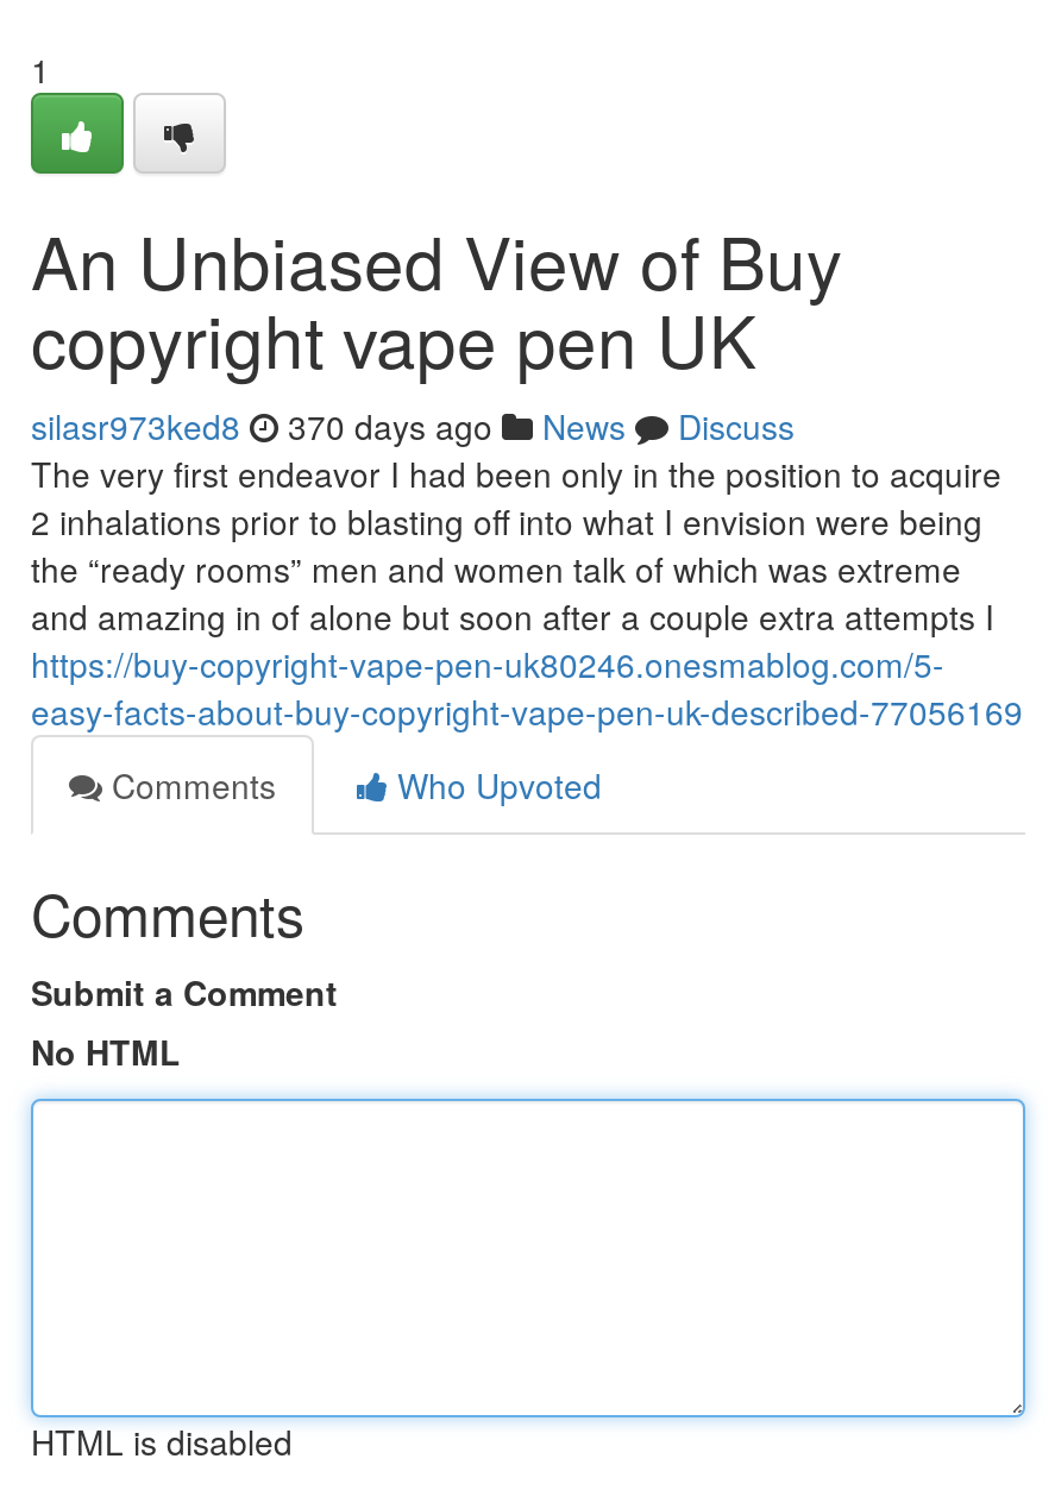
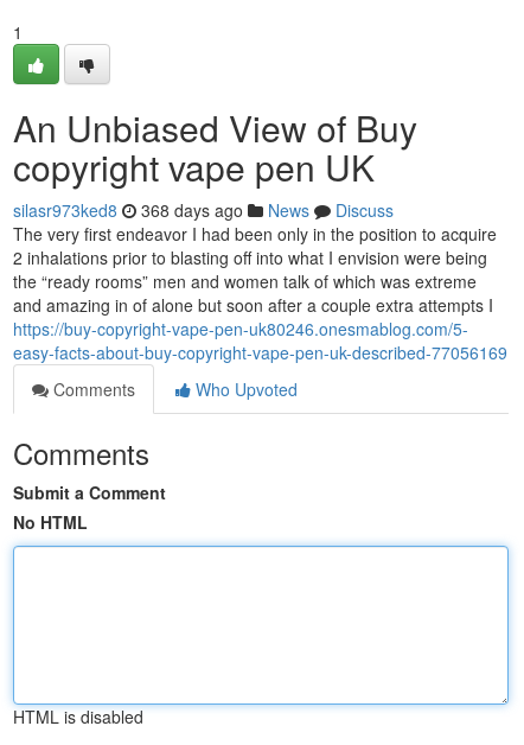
- silasr973ked8 370 days ago News Discuss
+ silasr973ked8 368 days ago News Discuss
